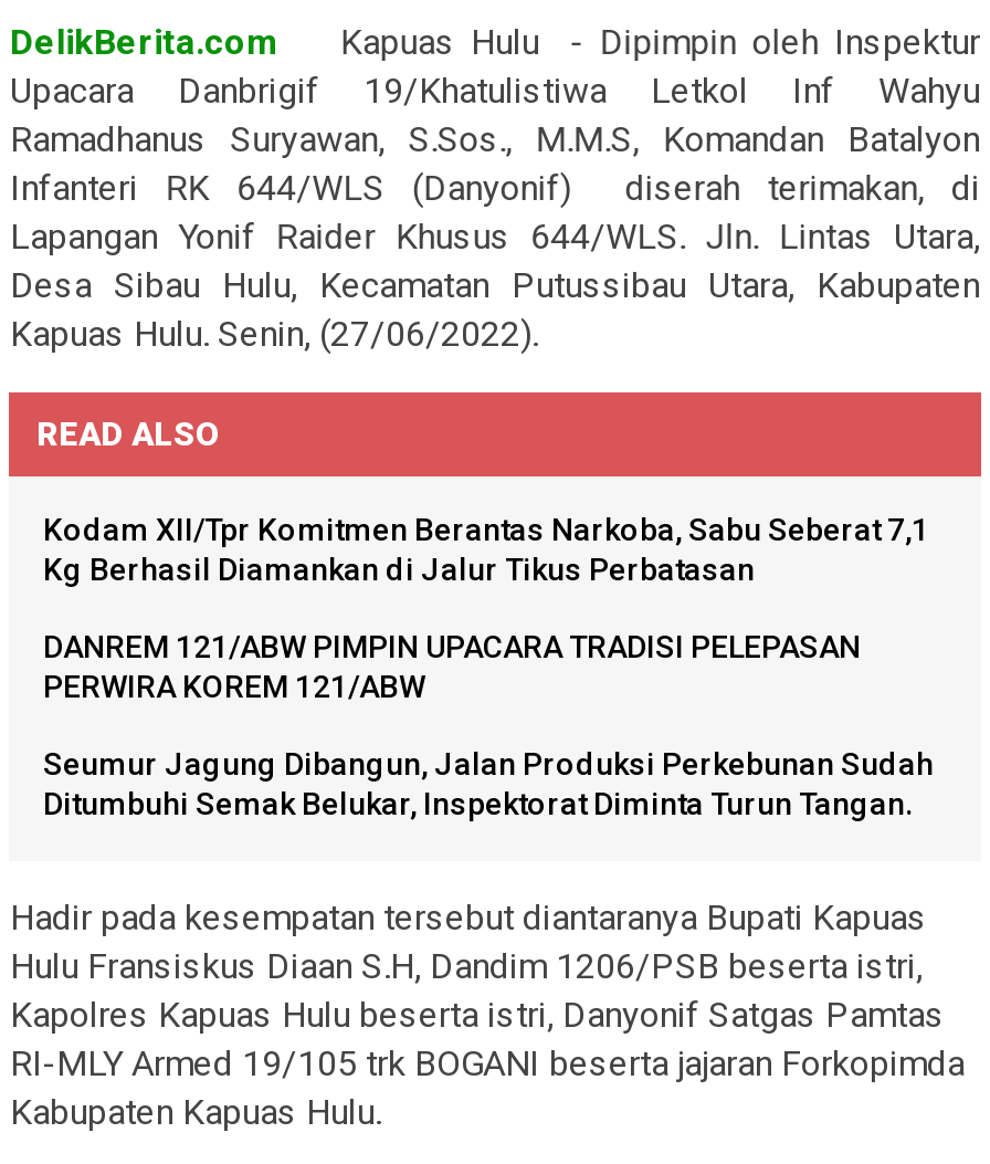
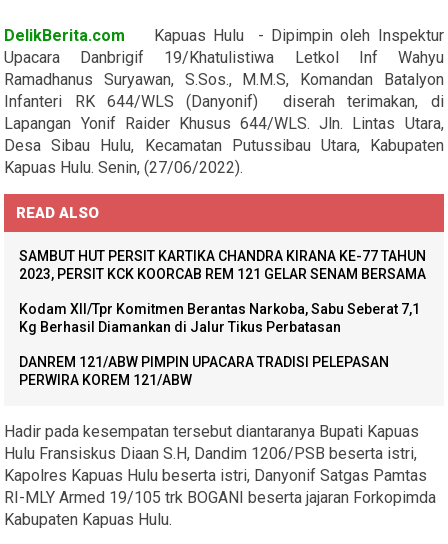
+ SAMBUT HUT PERSIT KARTIKA CHANDRA KIRANA KE-77 TAHUN
+ 2023, PERSIT KCK KOORCAB REM 121 GELAR SENAM BERSAMA

moved down: Kodam XII/Tpr Komitmen Berantas Narkoba, Sabu Seberat 7,1 | Kg Berhasil Diamankan di Jalur Tikus Perbatasan | DANREM 121/ABW PIMPIN UPACARA TRADISI PELEPASAN | PERWIRA KOREM 121/ABW

- Seumur Jagung Dibangun, Jalan Produksi Perkebunan Sudah
- Ditumbuhi Semak Belukar, Inspektorat Diminta Turun Tangan.
